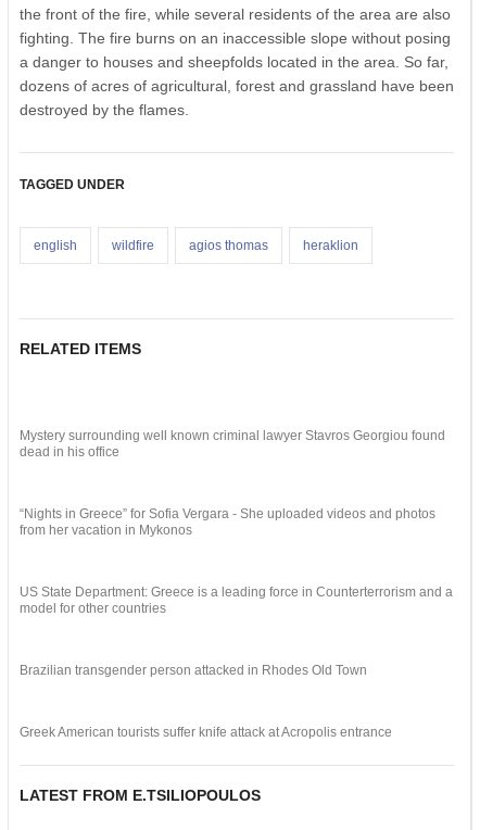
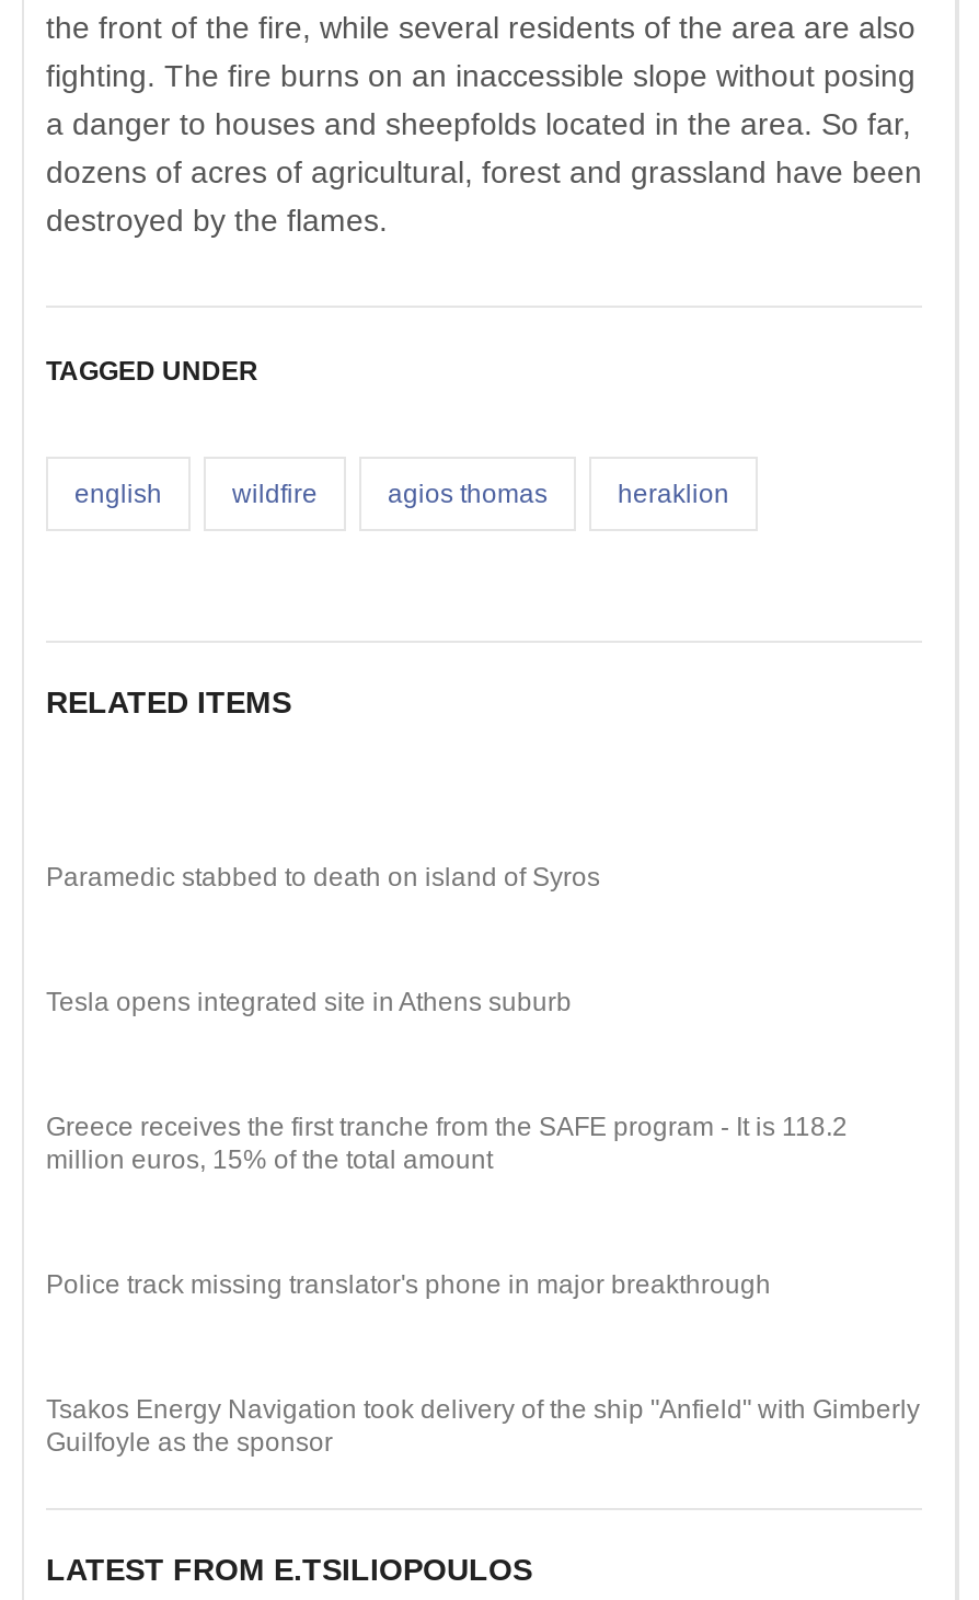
- Mystery surrounding well known criminal lawyer Stavros Georgiou found
- dead in his office
+ Paramedic stabbed to death on island of Syros

- “Nights in Greece” for Sofia Vergara - She uploaded videos and photos
- from her vacation in Mykonos
+ Tesla opens integrated site in Athens suburb

- US State Department: Greece is a leading force in Counterterrorism and a
- model for other countries
+ Greece receives the first tranche from the SAFE program - It is 118.2
+ million euros, 15% of the total amount

- Brazilian transgender person attacked in Rhodes Old Town
+ Police track missing translator's phone in major breakthrough

- Greek American tourists suffer knife attack at Acropolis entrance
+ Tsakos Energy Navigation took delivery of the ship "Anfield" with Gimberly
+ Guilfoyle as the sponsor
